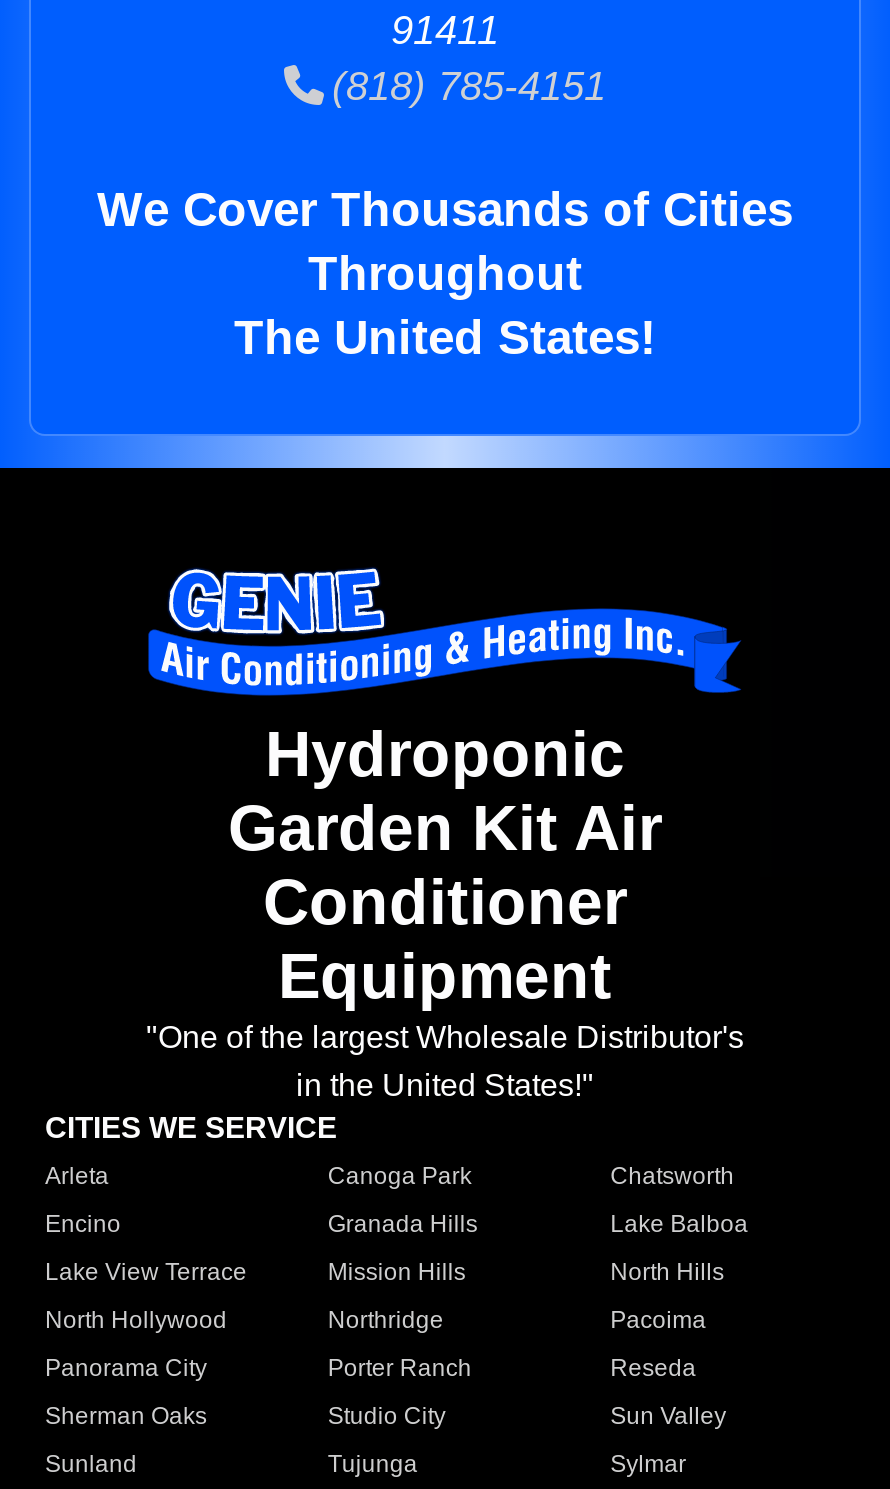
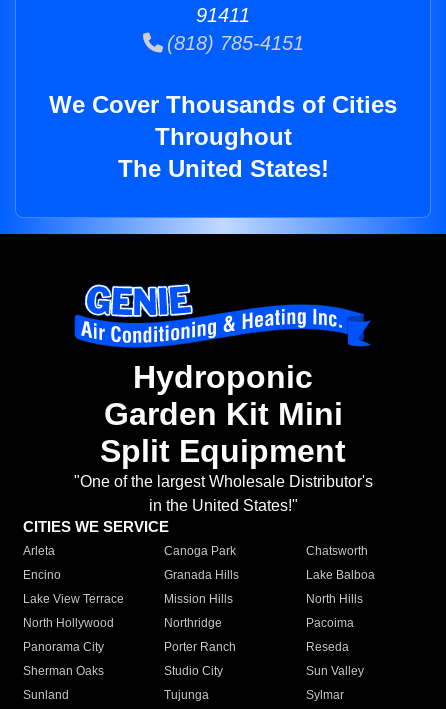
- Garden Kit Air
- Conditioner
- Equipment
+ Garden Kit Mini
+ Split Equipment
